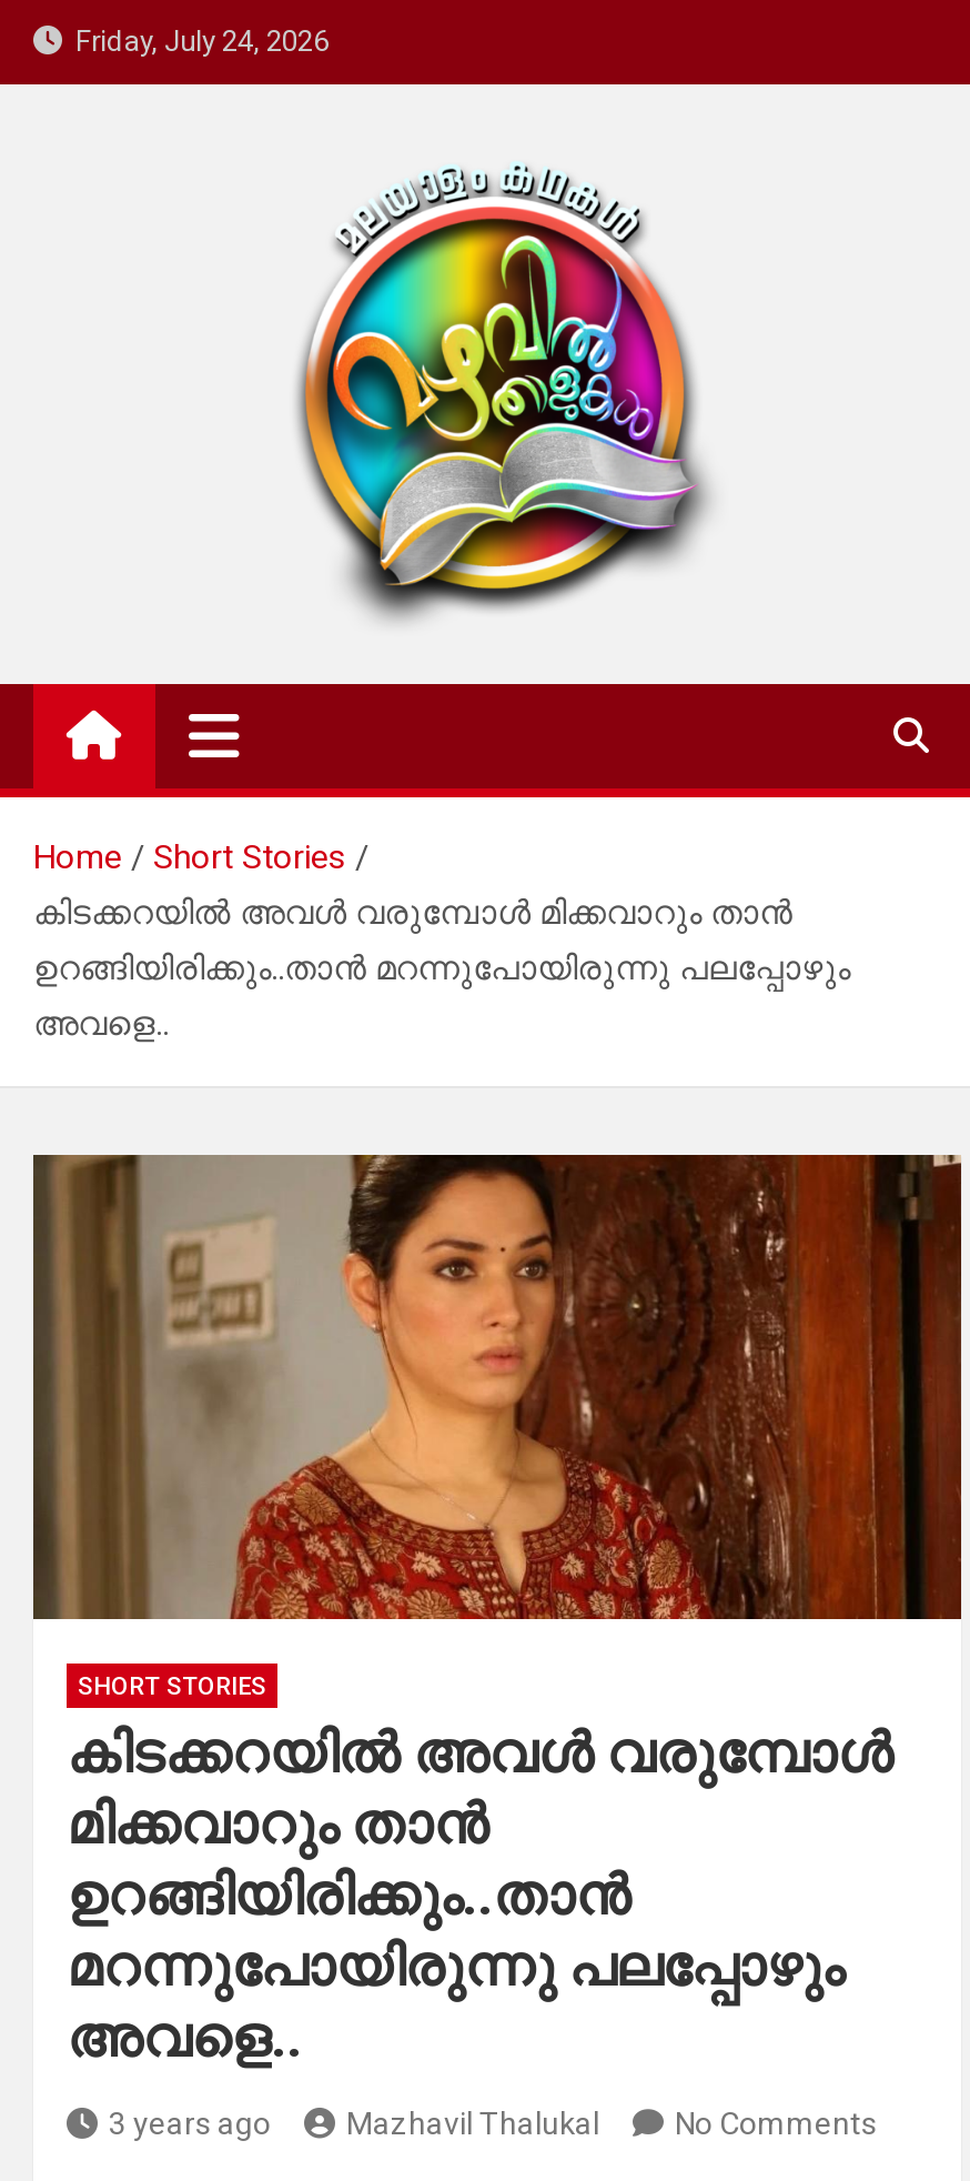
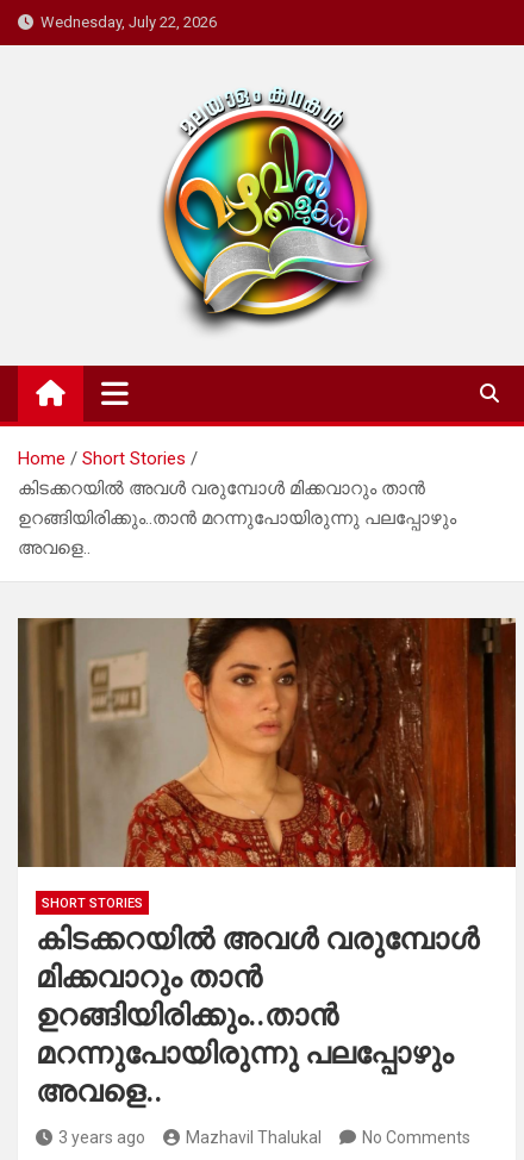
- Friday, July 24, 2026
+ Wednesday, July 22, 2026
